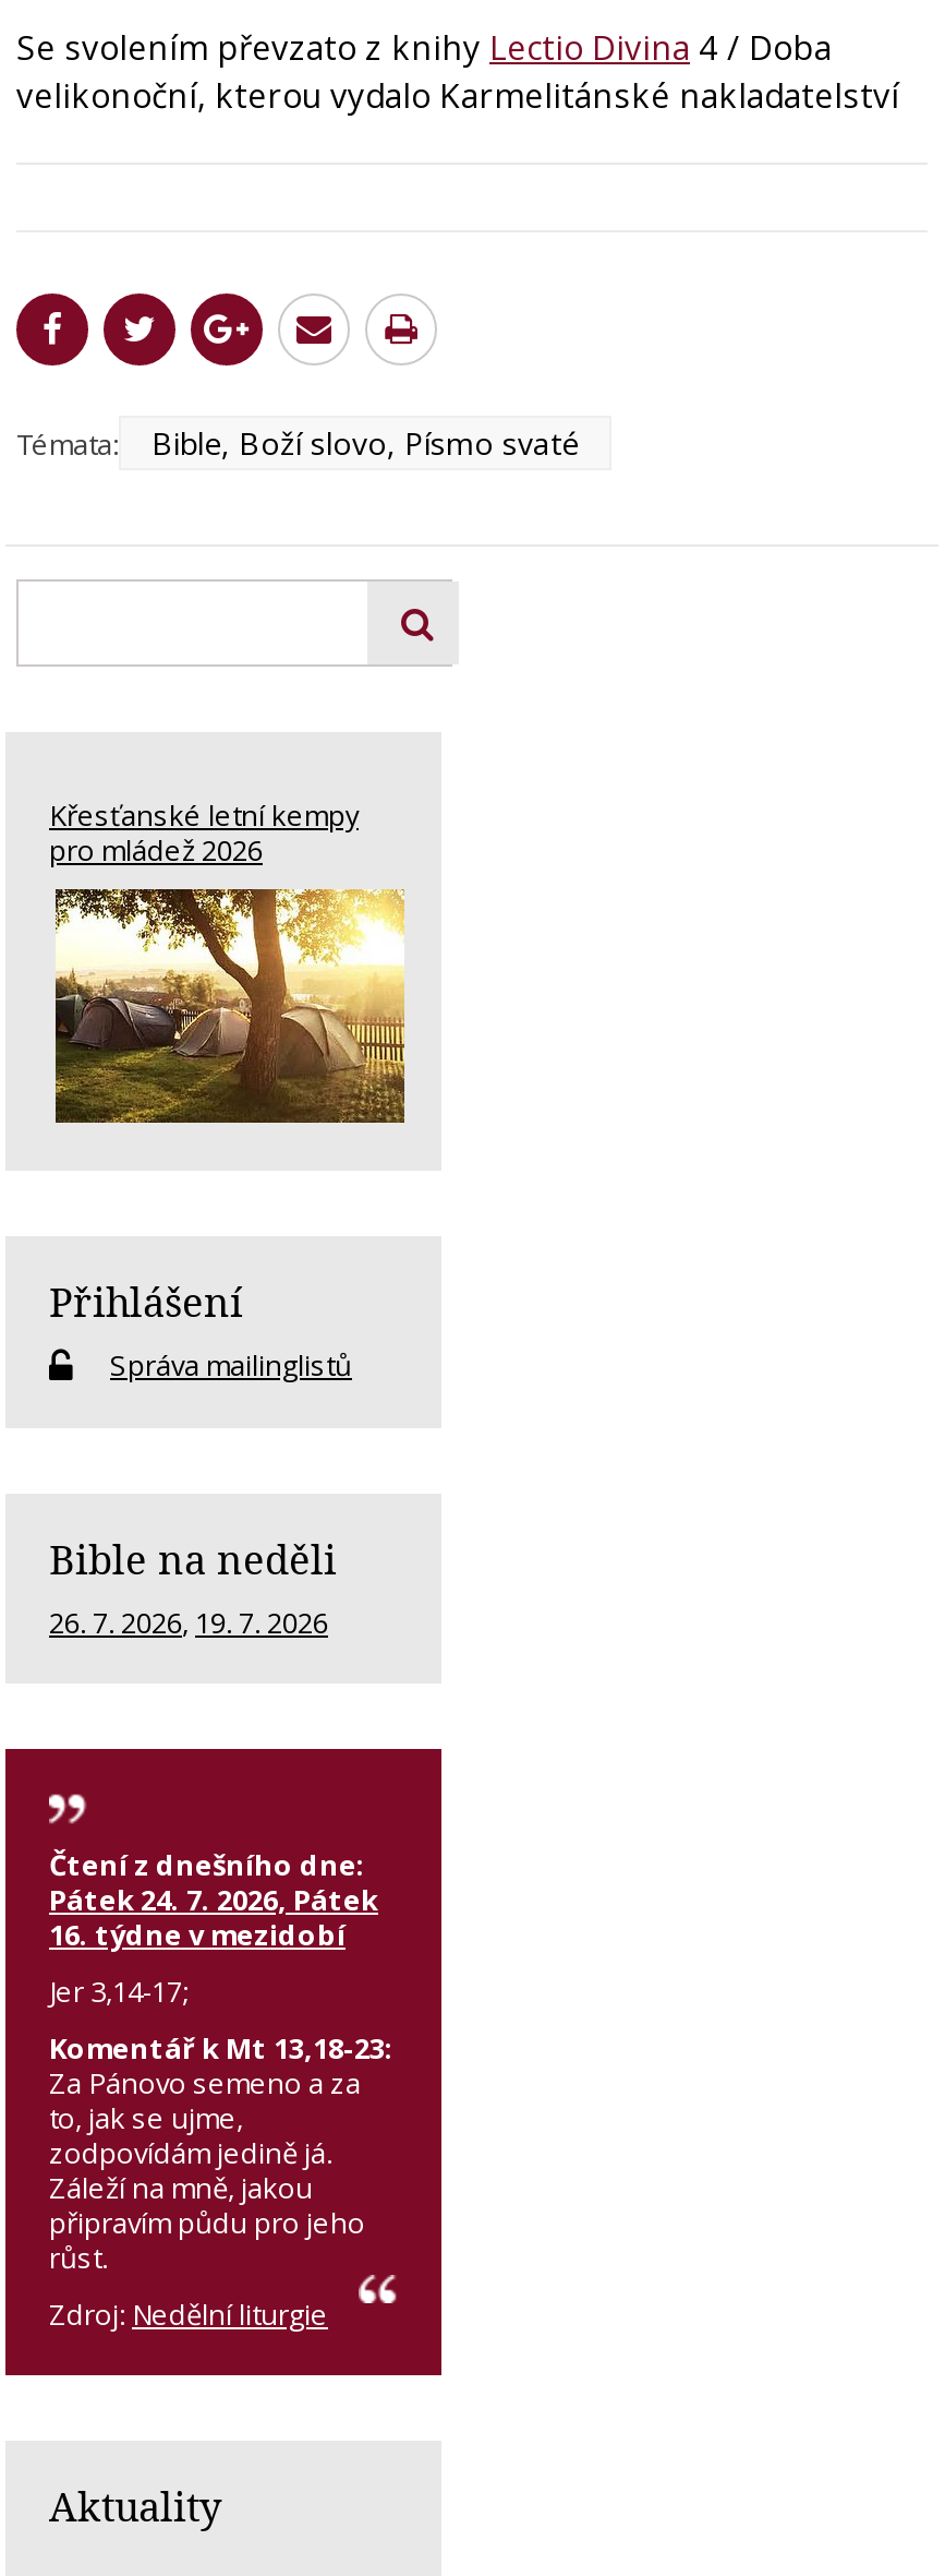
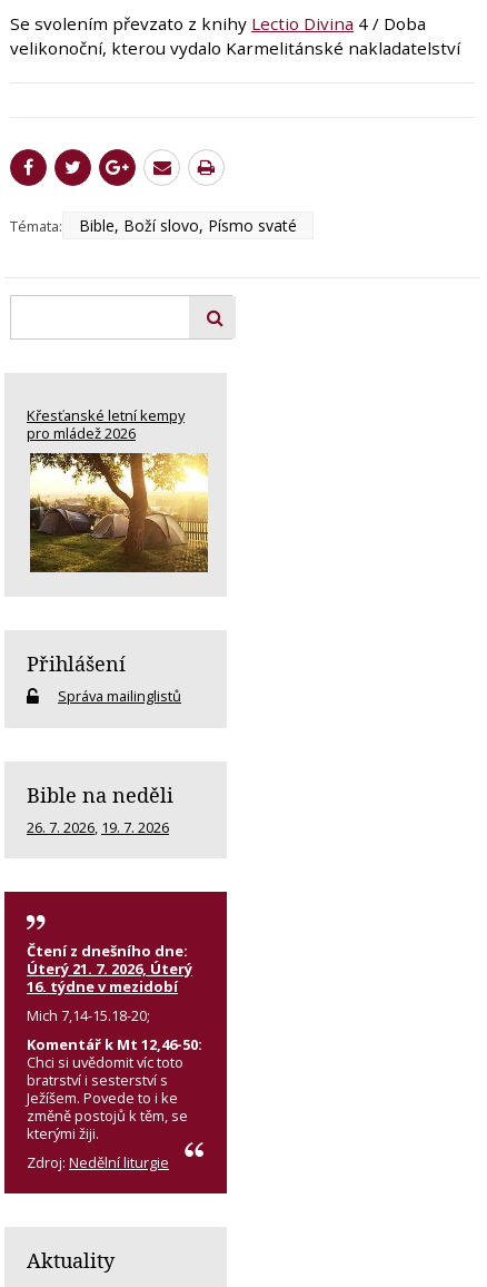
- Pátek 24. 7. 2026, Pátek
+ Úterý 21. 7. 2026, Úterý

- Jer 3,14-17;
- Komentář k Mt 13,18-23:
- Za Pánovo semeno a za
- to, jak se ujme,
- zodpovídám jedině já.
- Záleží na mně, jakou
- připravím půdu pro jeho
- růst.
+ Mich 7,14-15.18-20;
+ Komentář k Mt 12,46-50:
+ Chci si uvědomit víc toto
+ bratrství i sesterství s
+ Ježíšem. Povede to i ke
+ změně postojů k těm, se
+ kterými žiji.
